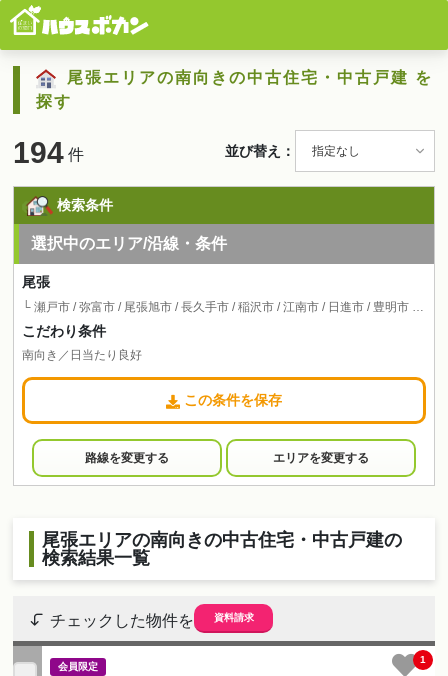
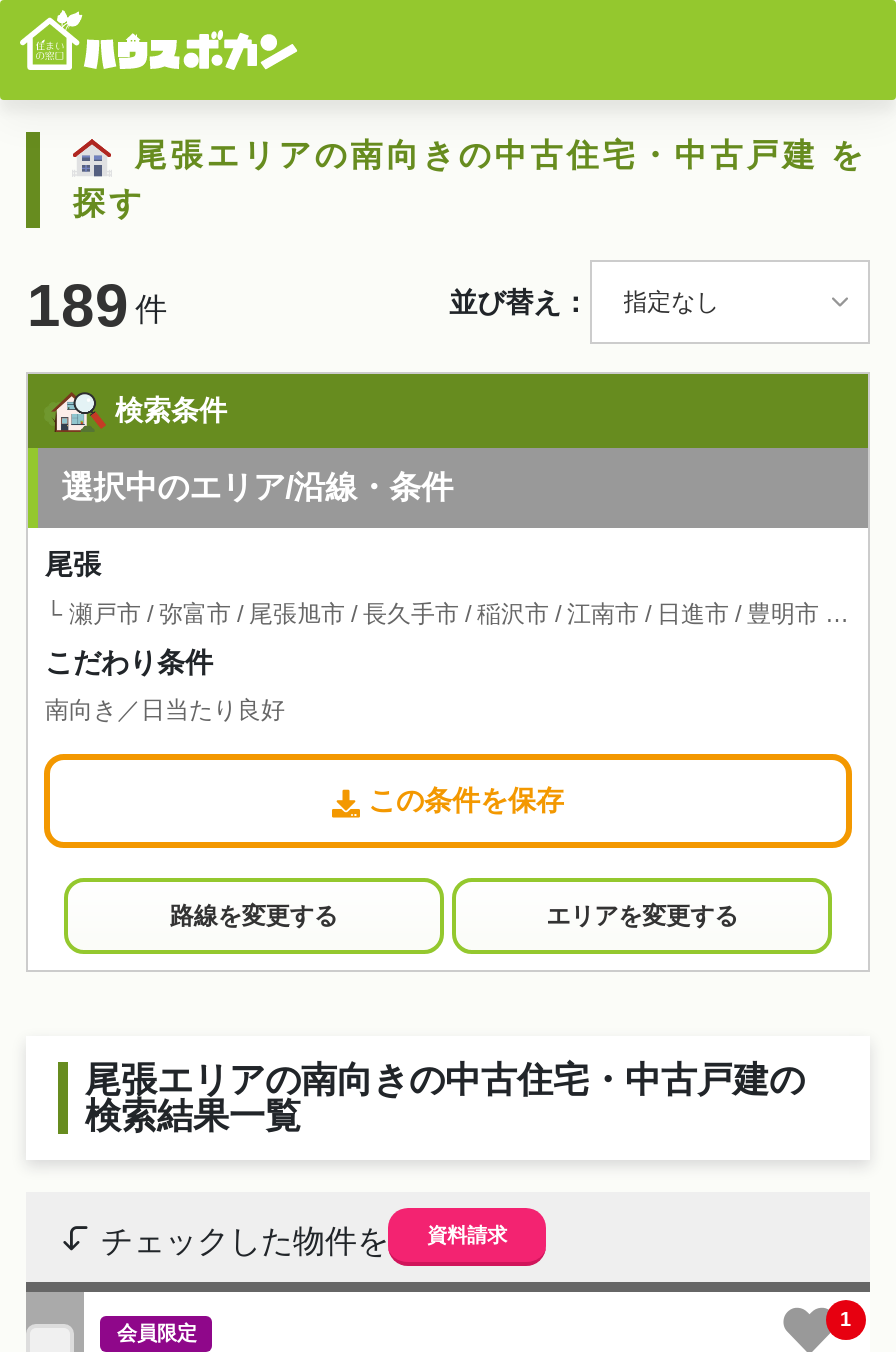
- 194 件
+ 189 件
